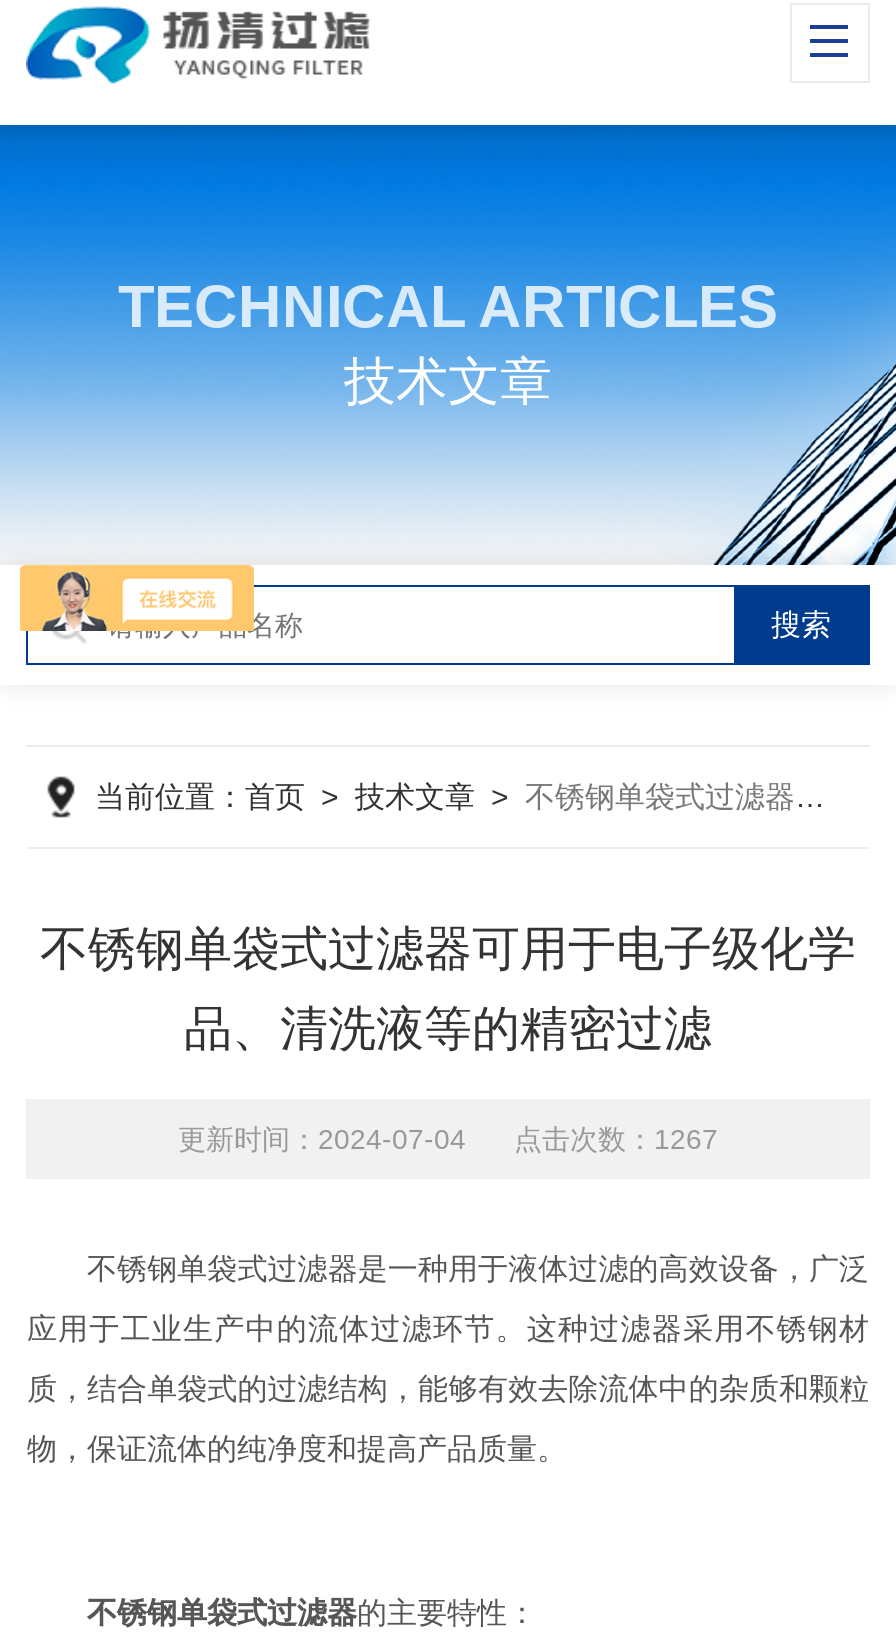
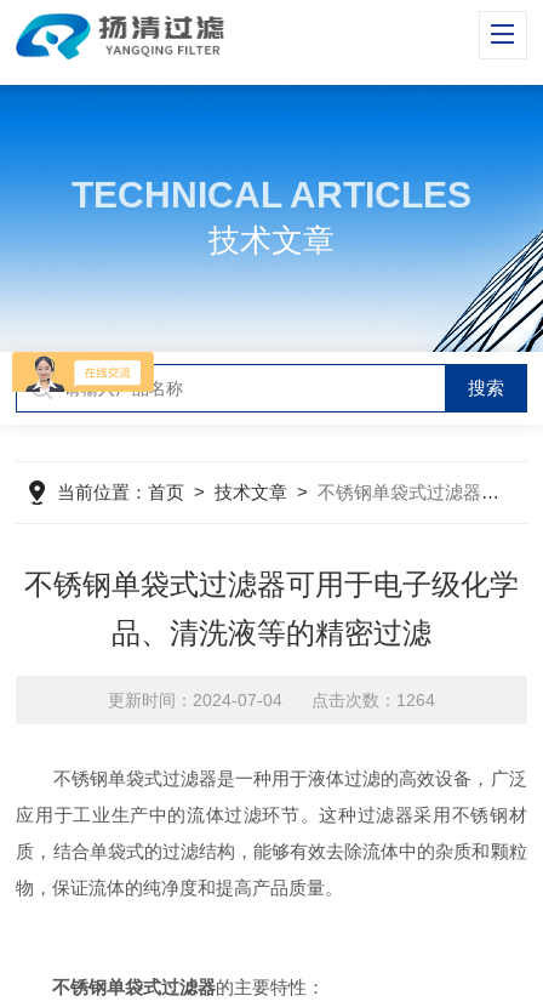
- 更新时间：2024-07-04 点击次数：1267
+ 更新时间：2024-07-04 点击次数：1264
